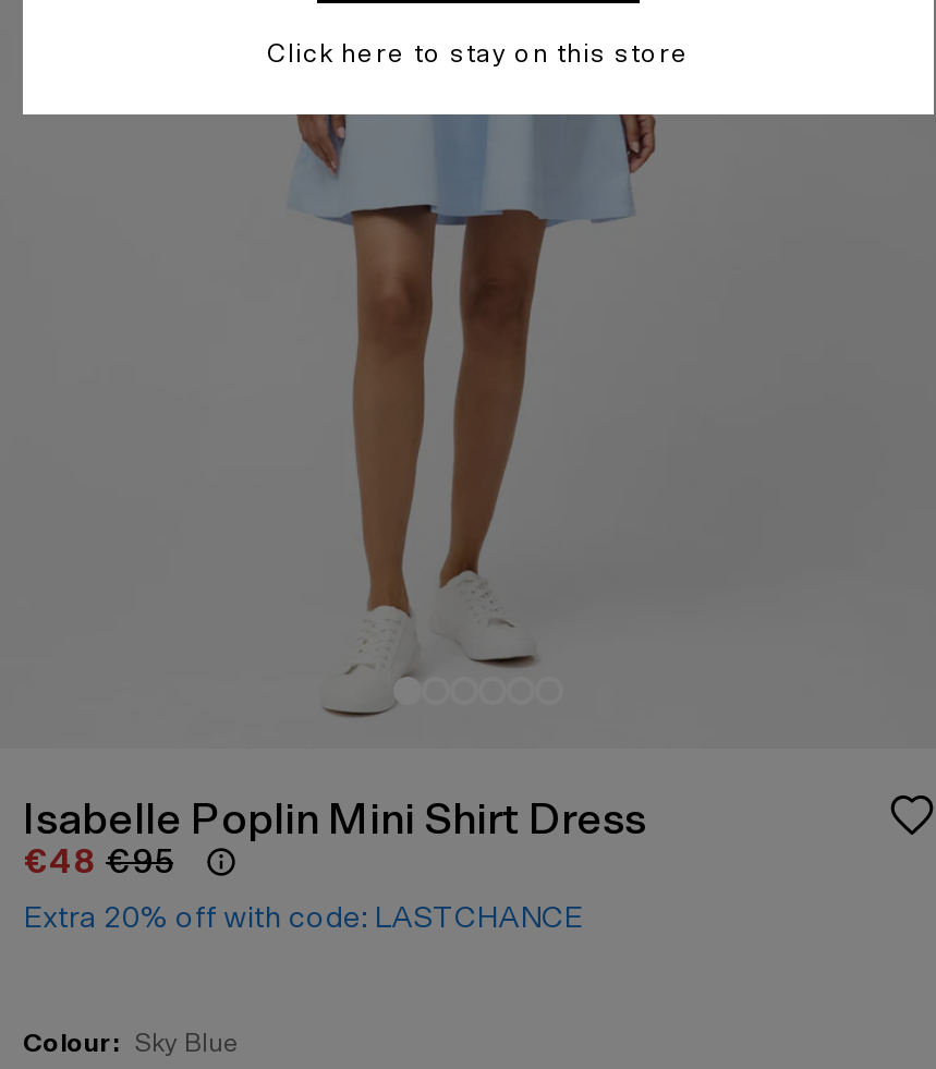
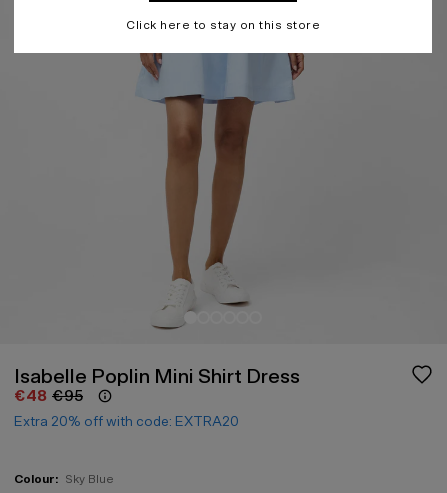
- Extra 20% off with code: LASTCHANCE
+ Extra 20% off with code: EXTRA20
